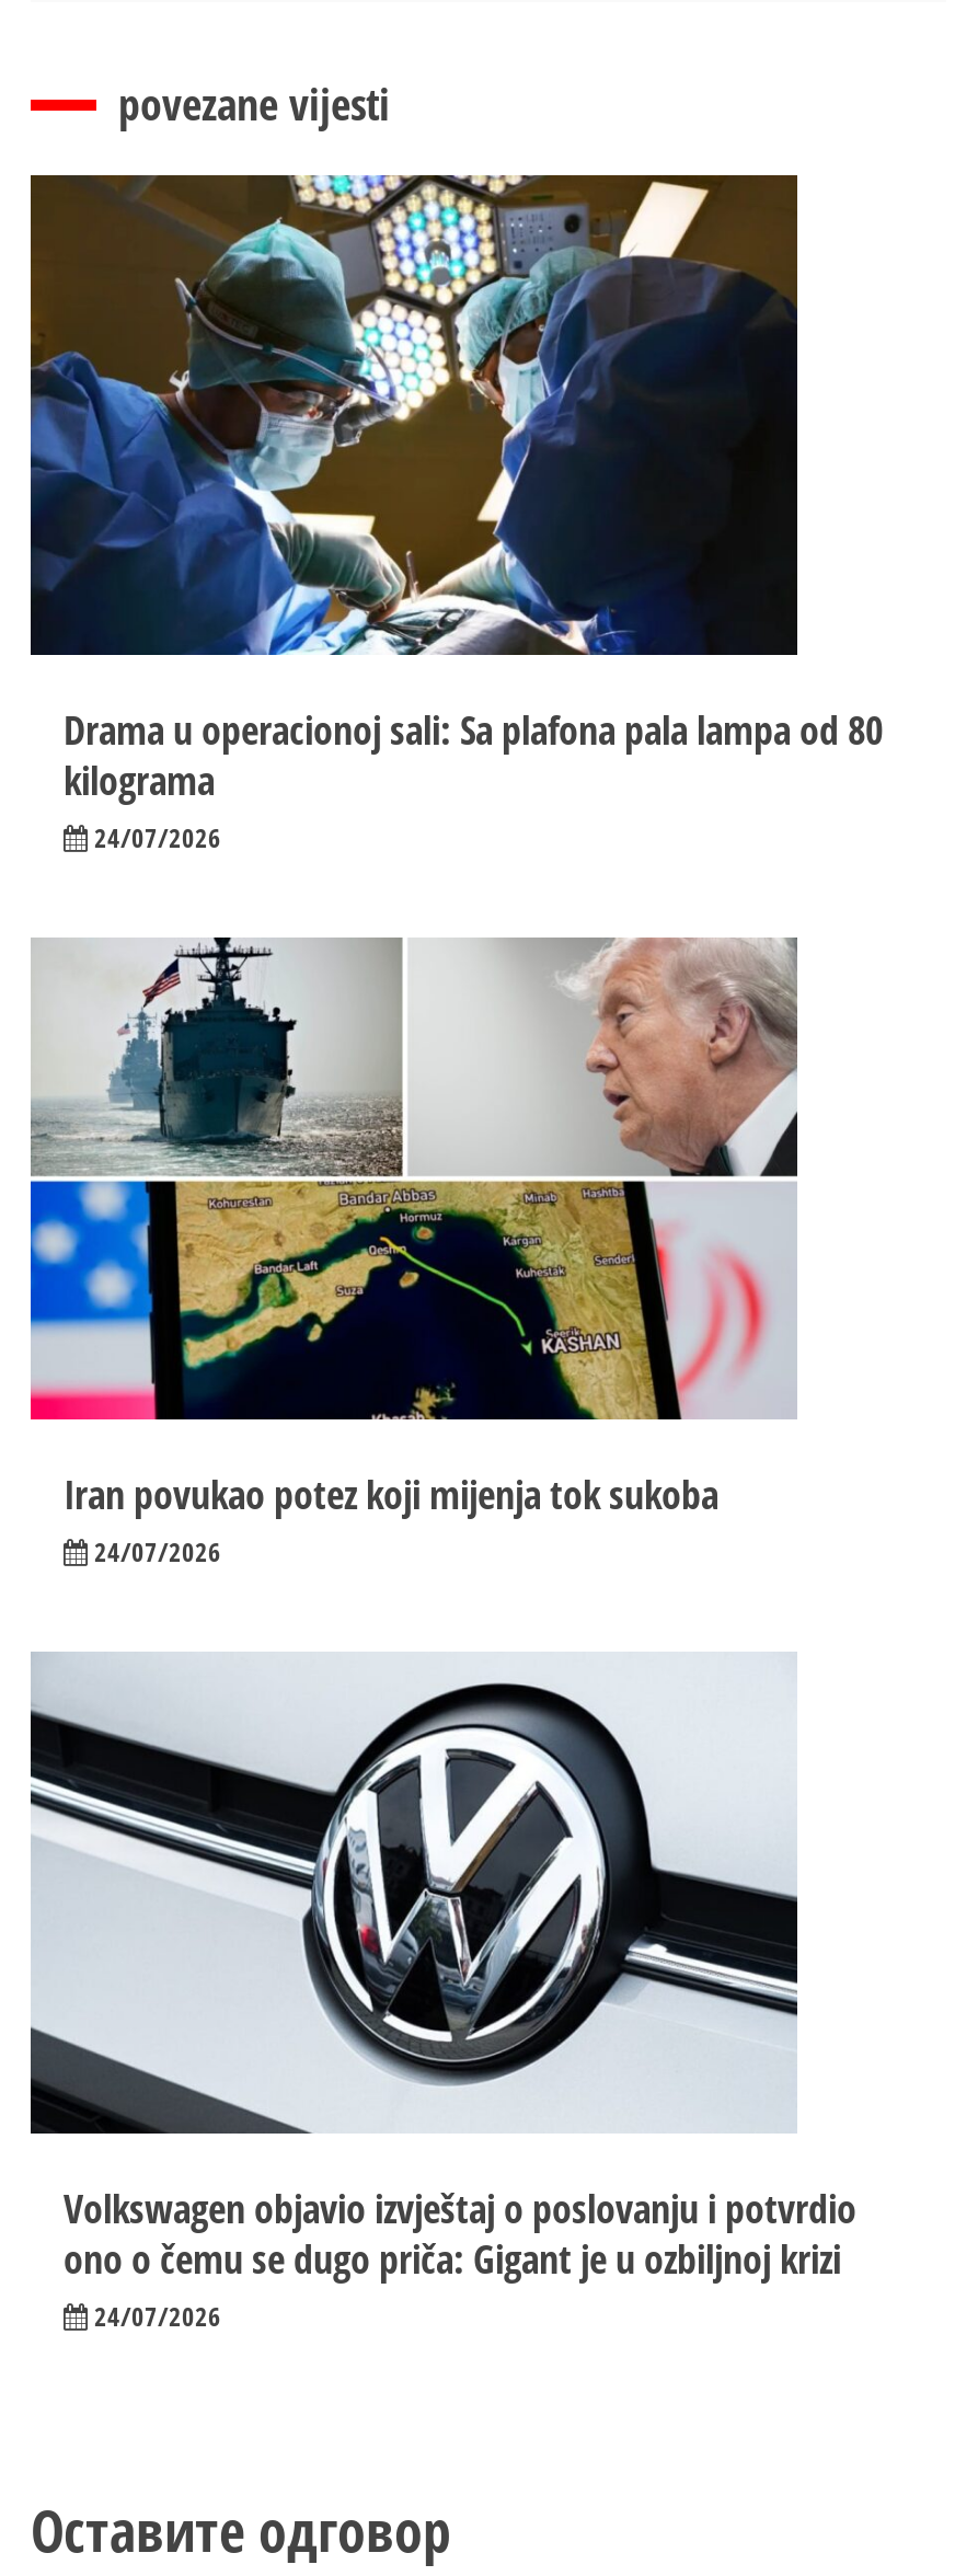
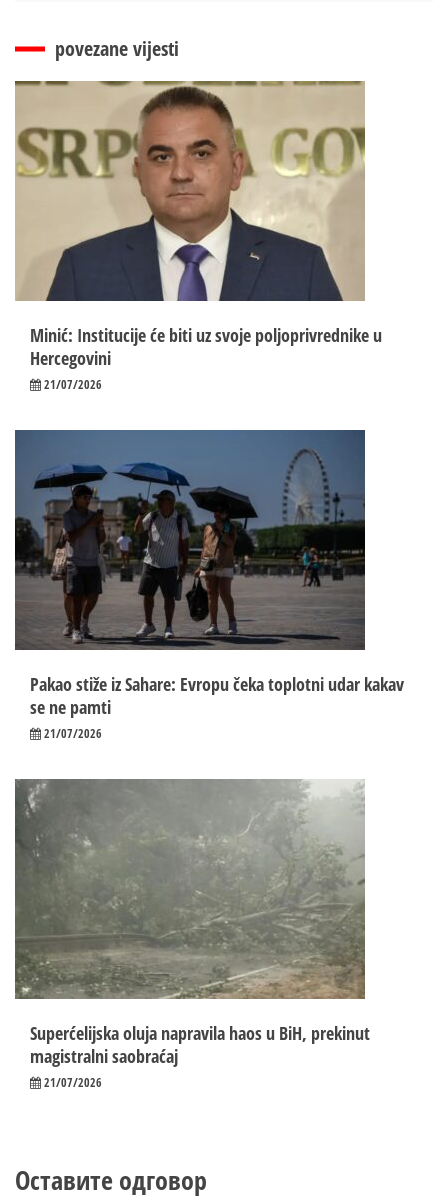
- [image]
- Drama u operacionoj sali: Sa plafona pala lampa od 80
- kilograma
- 24/07/2026
+ [image]
+ Minić: Institucije će biti uz svoje poljoprivrednike u
+ Hercegovini
+ 21/07/2026

- [image]
- Iran povukao potez koji mijenja tok sukoba
- 24/07/2026
+ [image]
+ Pakao stiže iz Sahare: Evropu čeka toplotni udar kakav
+ se ne pamti
+ 21/07/2026

- [image]
- Volkswagen objavio izvještaj o poslovanju i potvrdio
- ono o čemu se dugo priča: Gigant je u ozbiljnoj krizi
- 24/07/2026
+ [image]
+ Superćelijska oluja napravila haos u BiH, prekinut
+ magistralni saobraćaj
+ 21/07/2026
